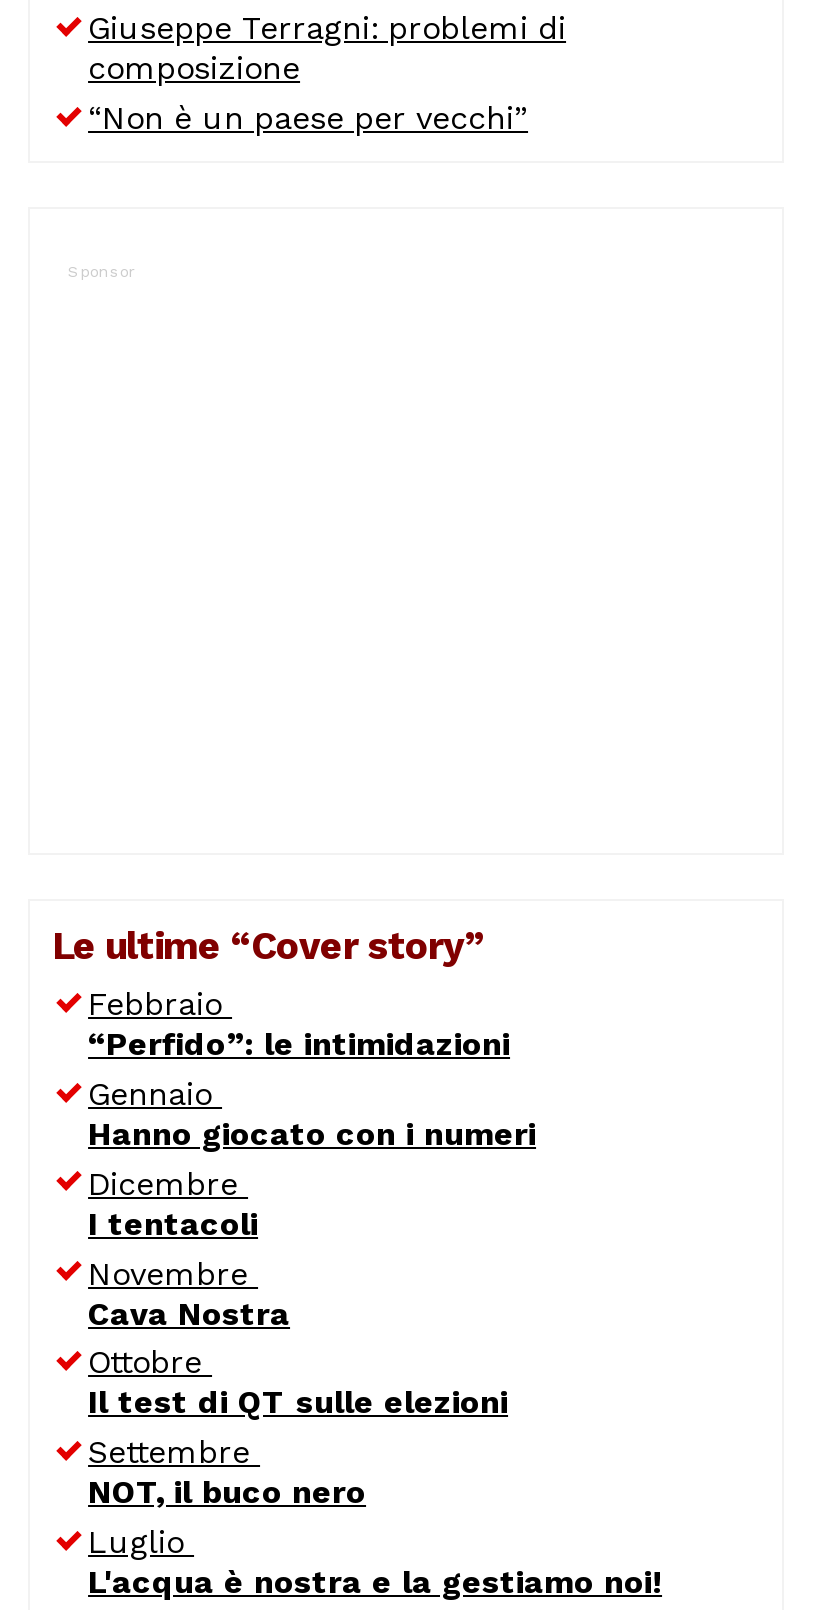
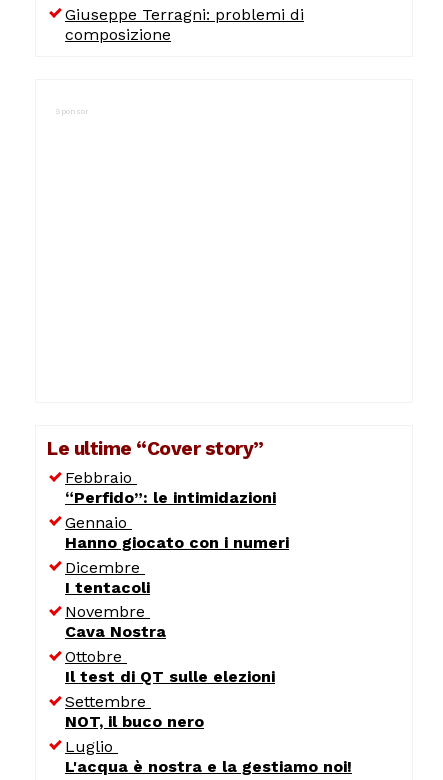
- “Non è un paese per vecchi”
